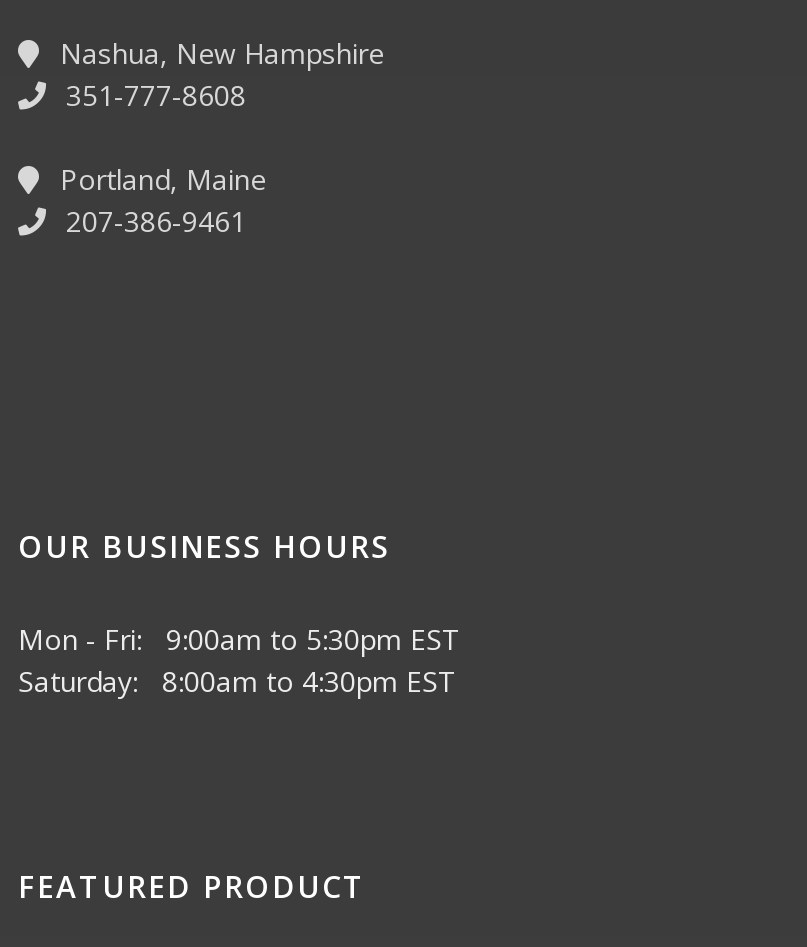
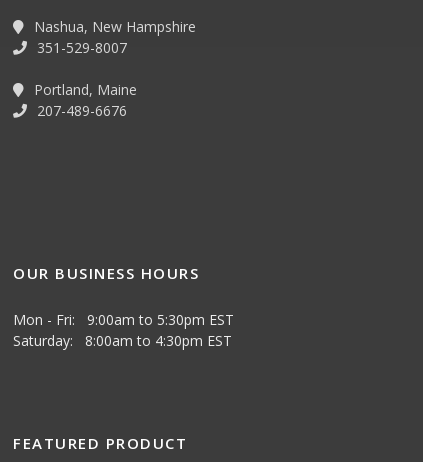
- 351-777-8608
+ 351-529-8007

- 207-386-9461
+ 207-489-6676
